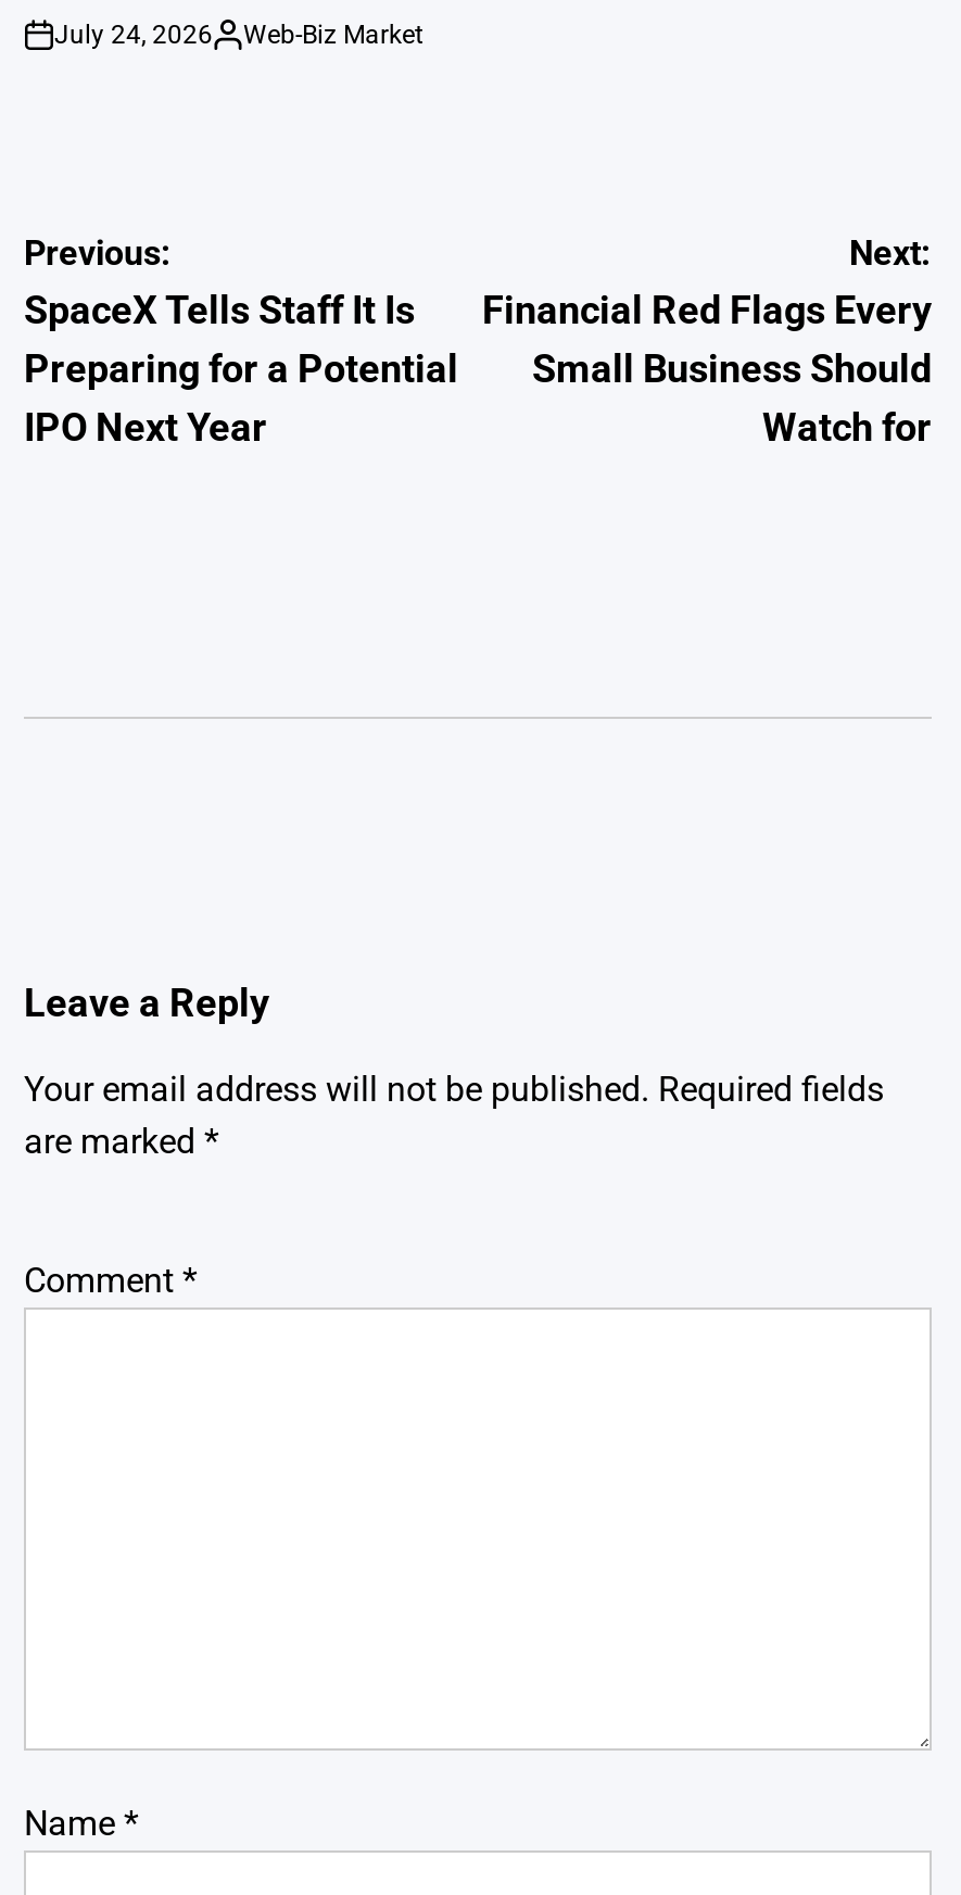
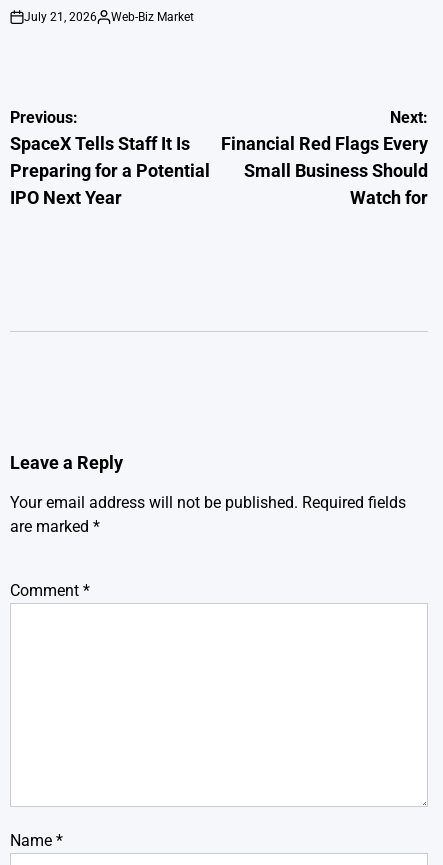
- July 24, 2026 Web-Biz Market
+ July 21, 2026 Web-Biz Market
